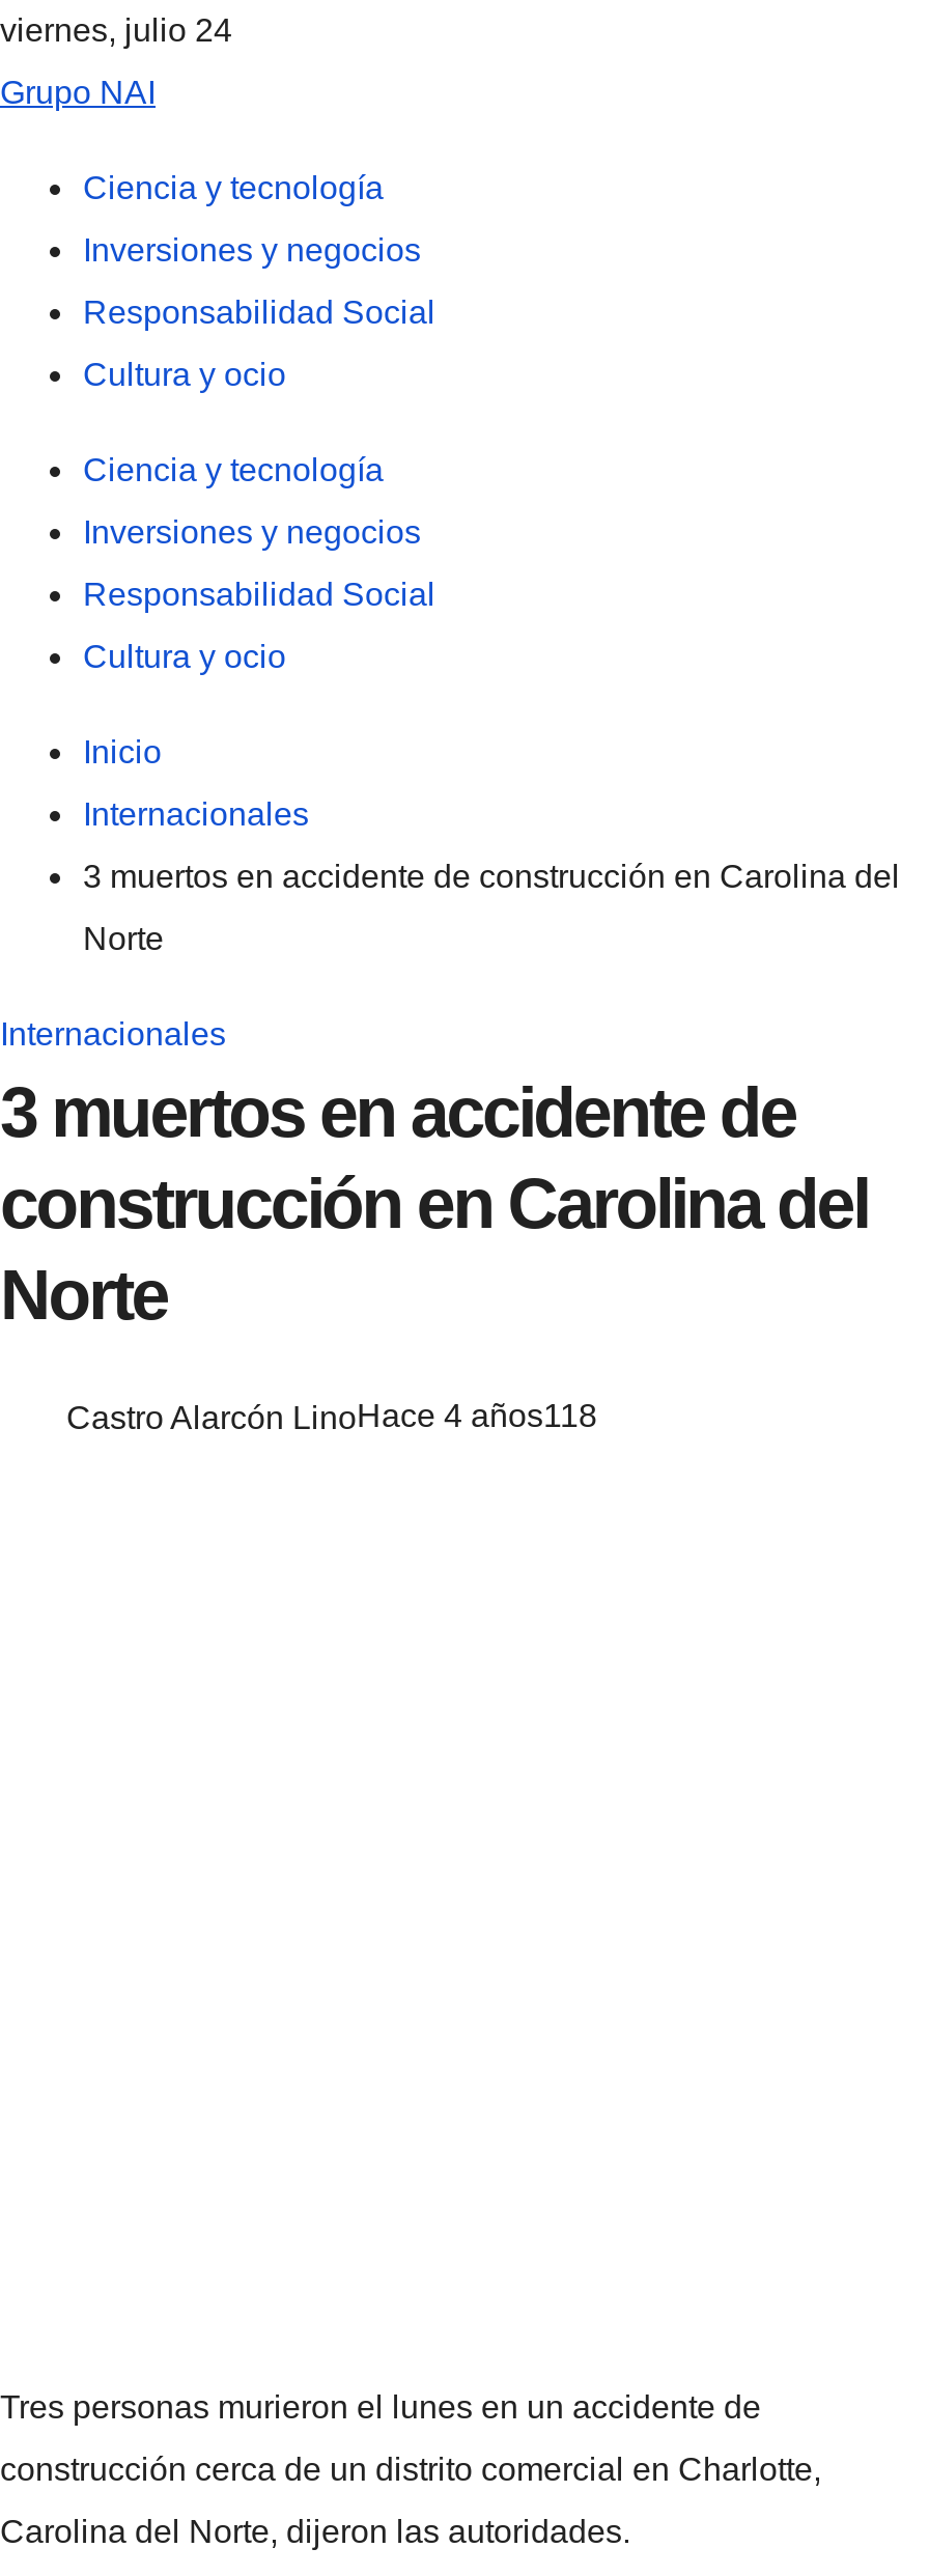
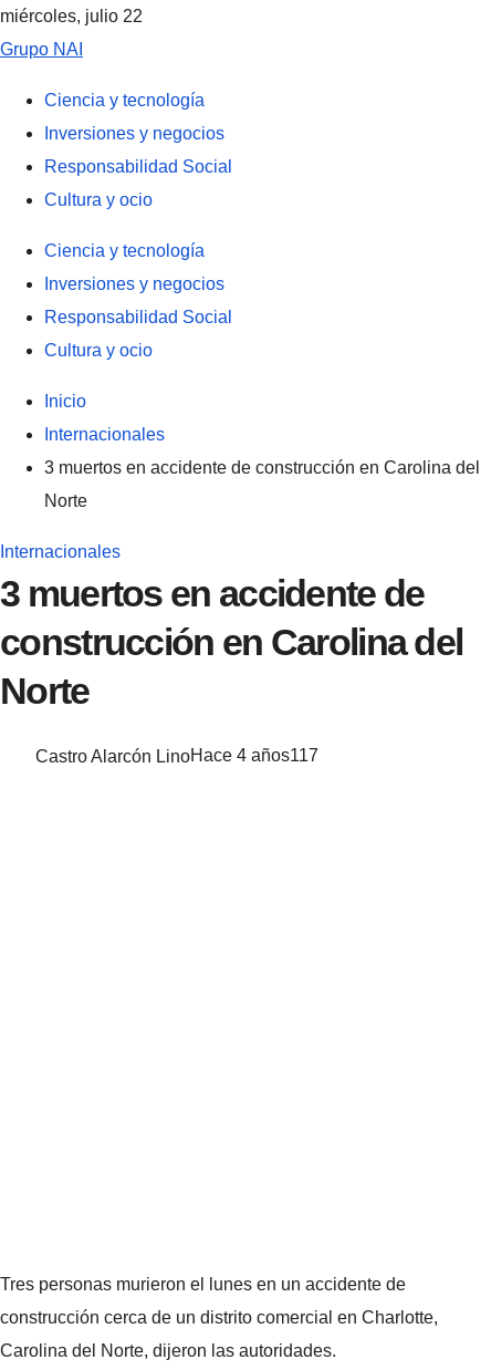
- viernes, julio 24
+ miércoles, julio 22

- Castro Alarcón LinoHace 4 años118
+ Castro Alarcón LinoHace 4 años117
